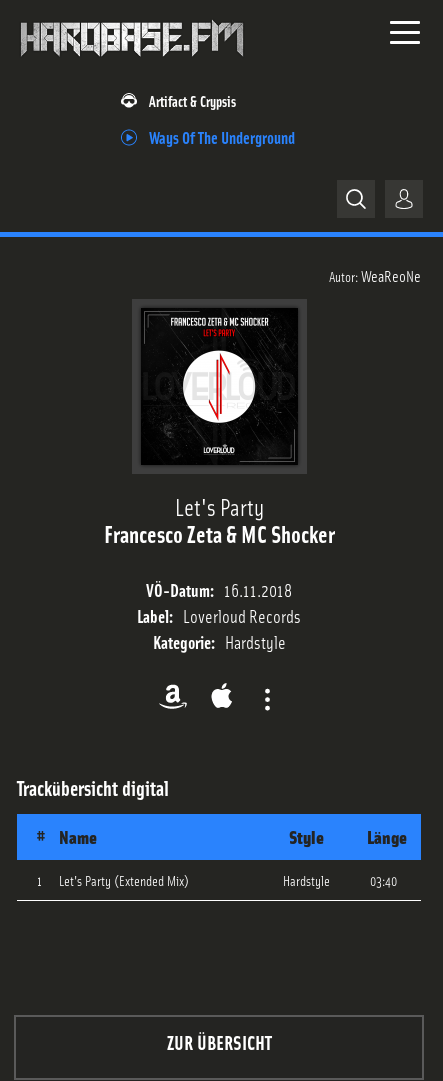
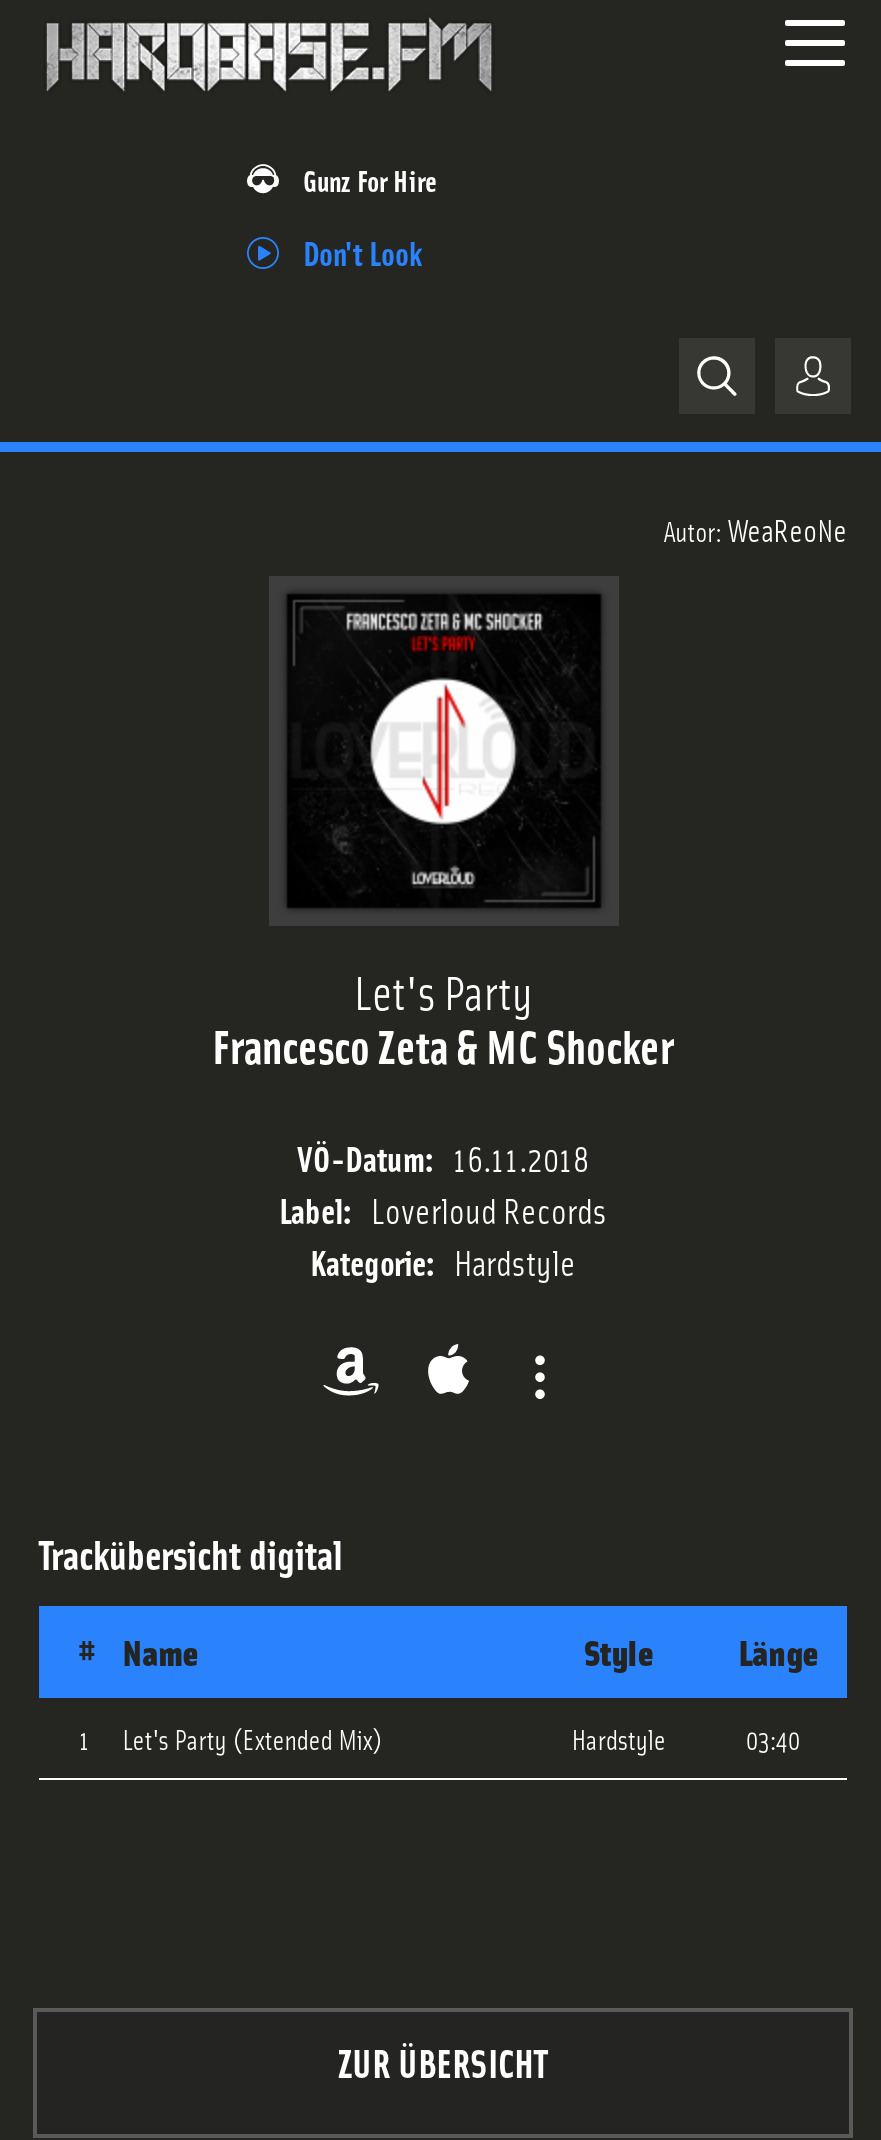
- Artifact & Crypsis
+ Gunz For Hire

- Ways Of The Underground
+ Don't Look
